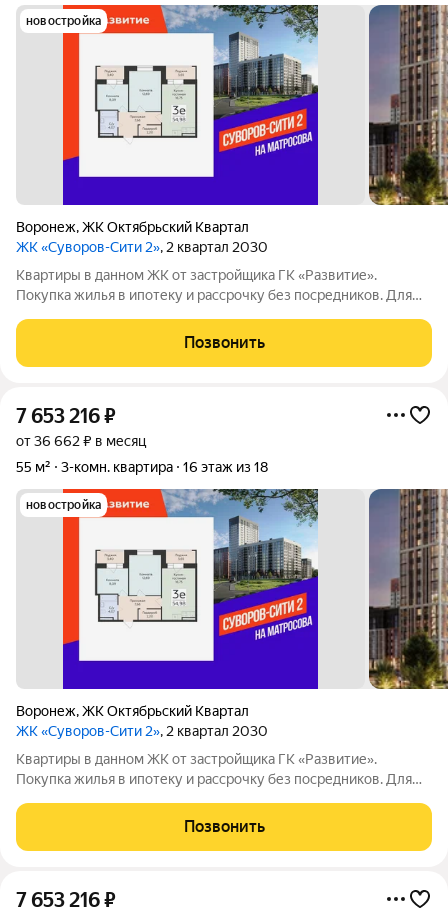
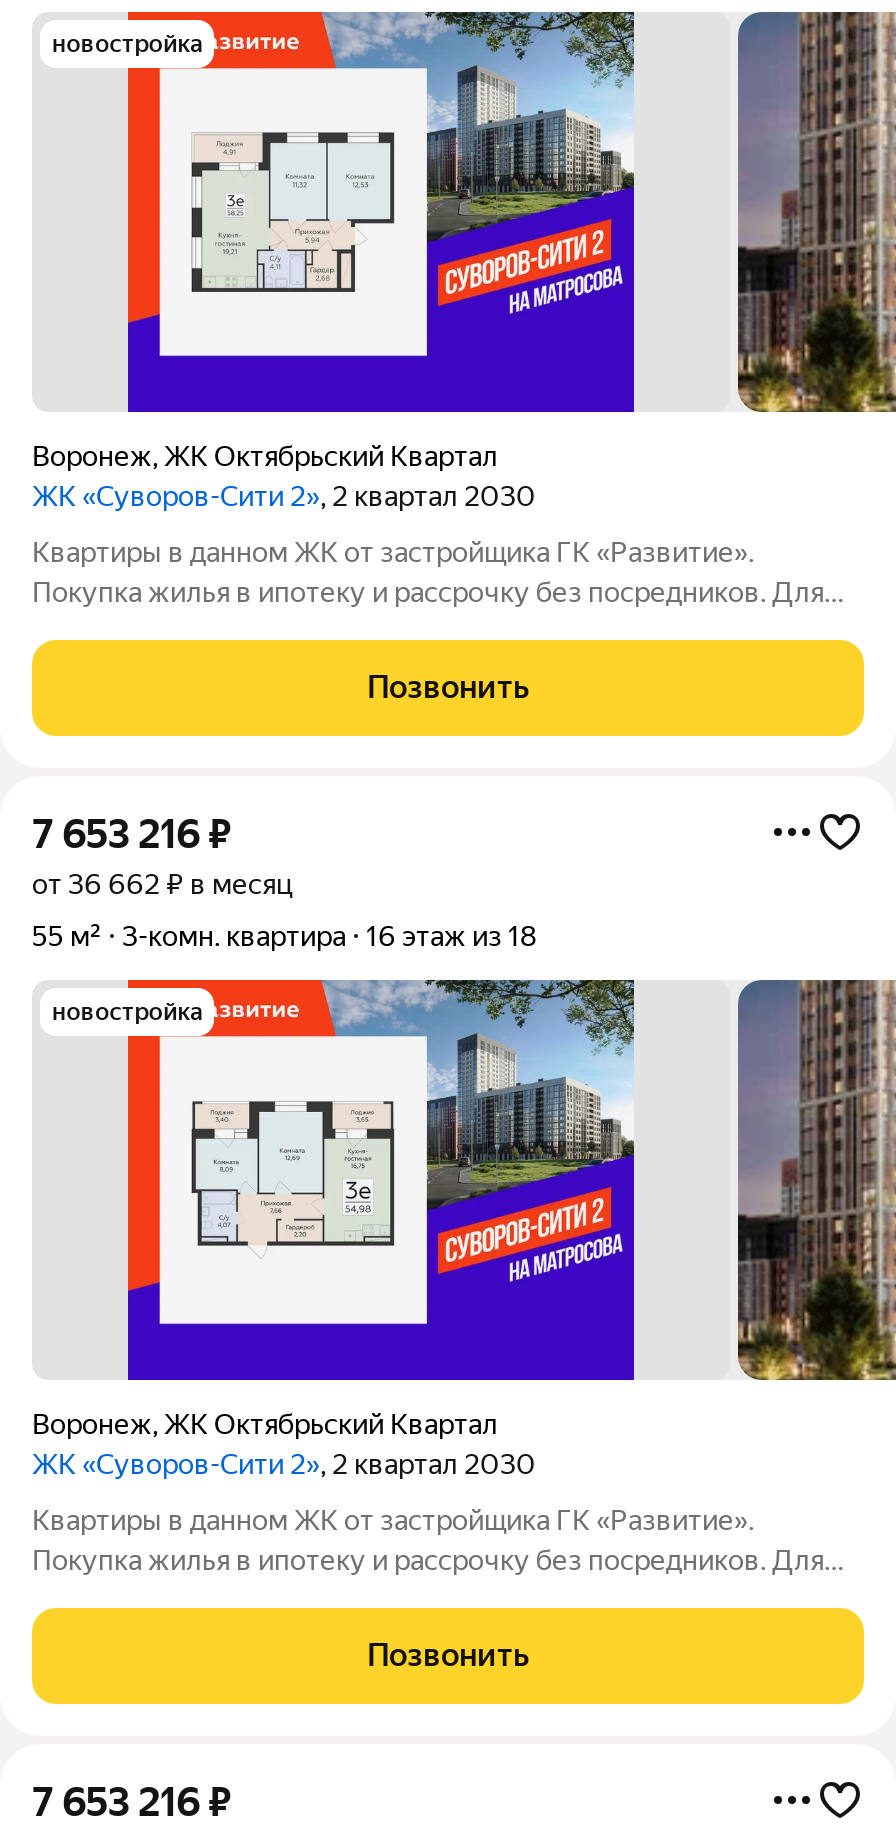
- [image]
+ [image]
